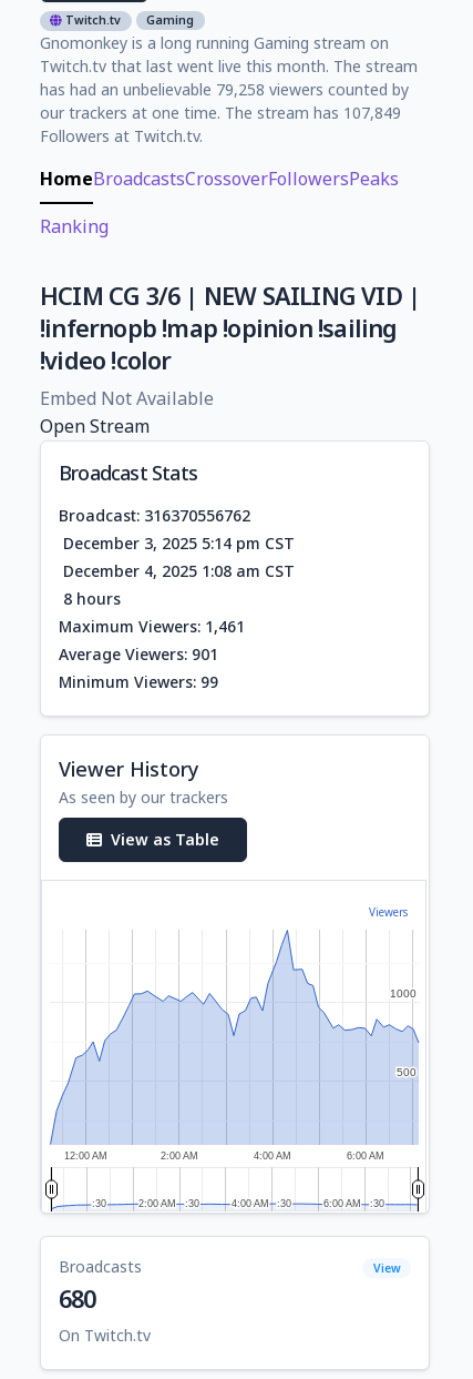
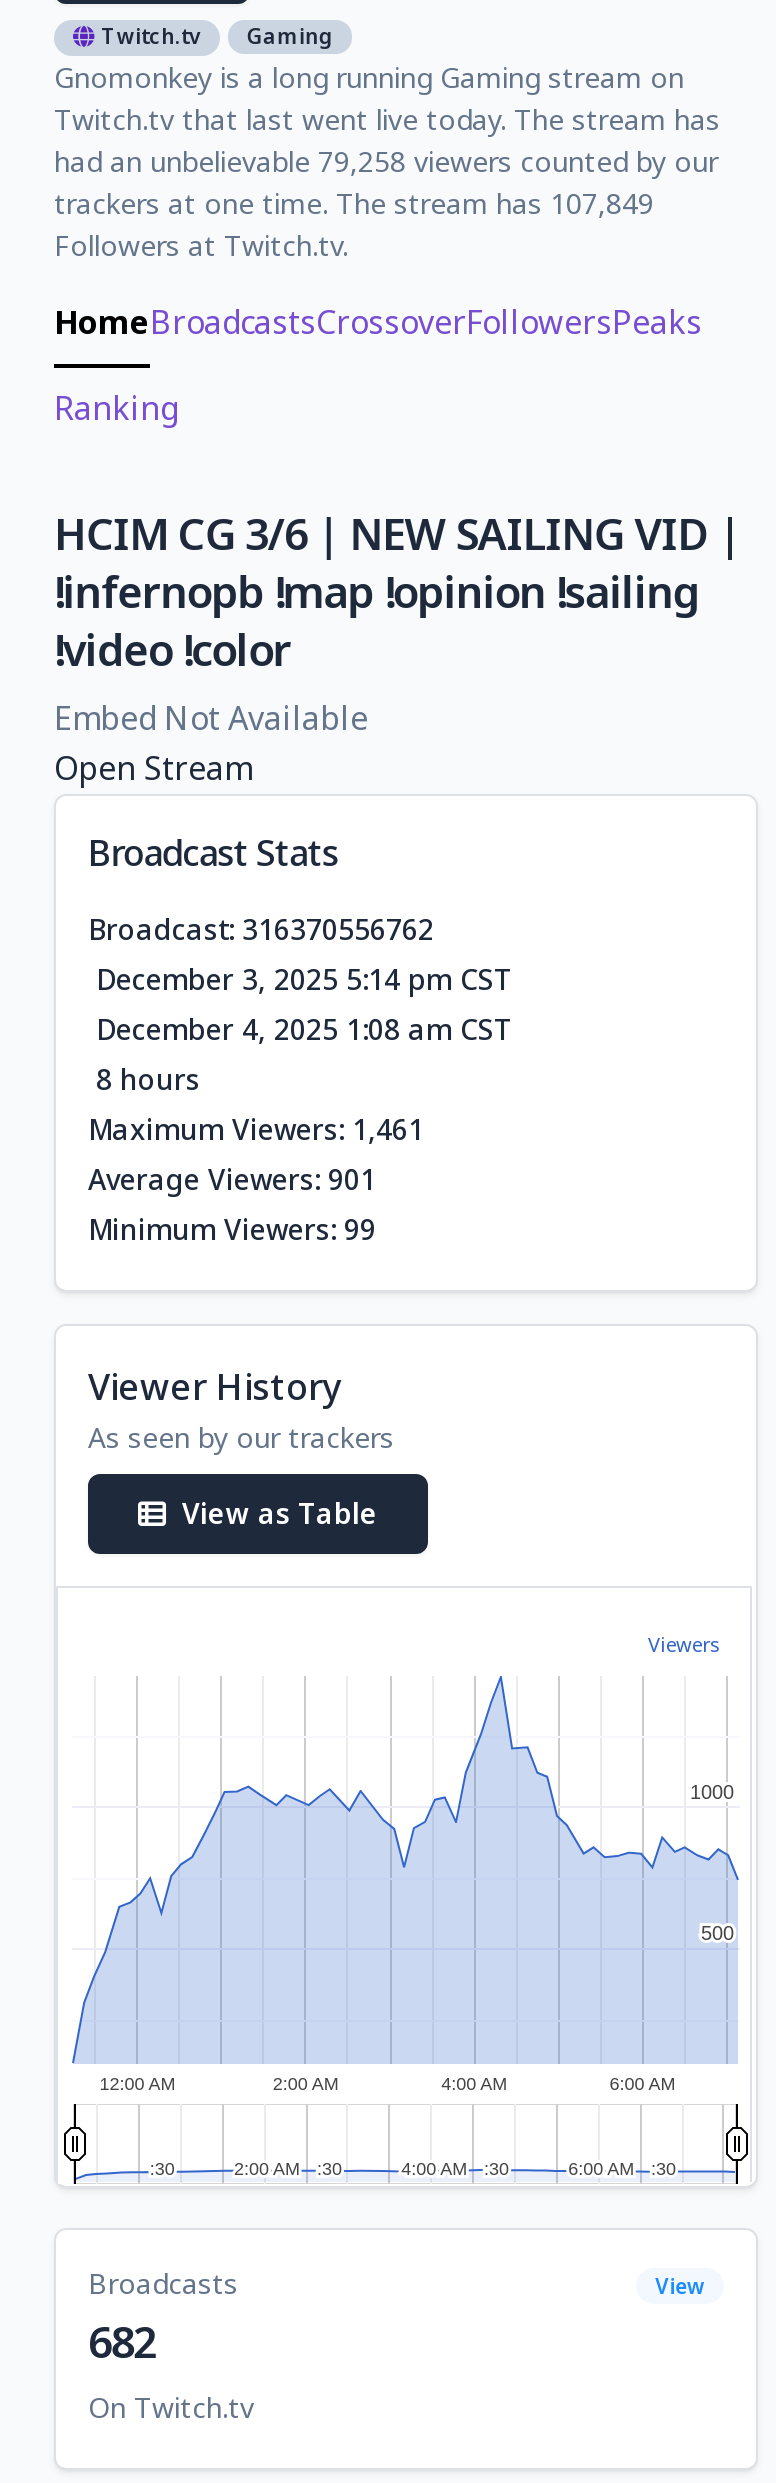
- Twitch.tv that last went live this month. The stream
- has had an unbelievable 79,258 viewers counted by
- our trackers at one time. The stream has 107,849
+ Twitch.tv that last went live today. The stream has
+ had an unbelievable 79,258 viewers counted by our
+ trackers at one time. The stream has 107,849

- 680
+ 682
